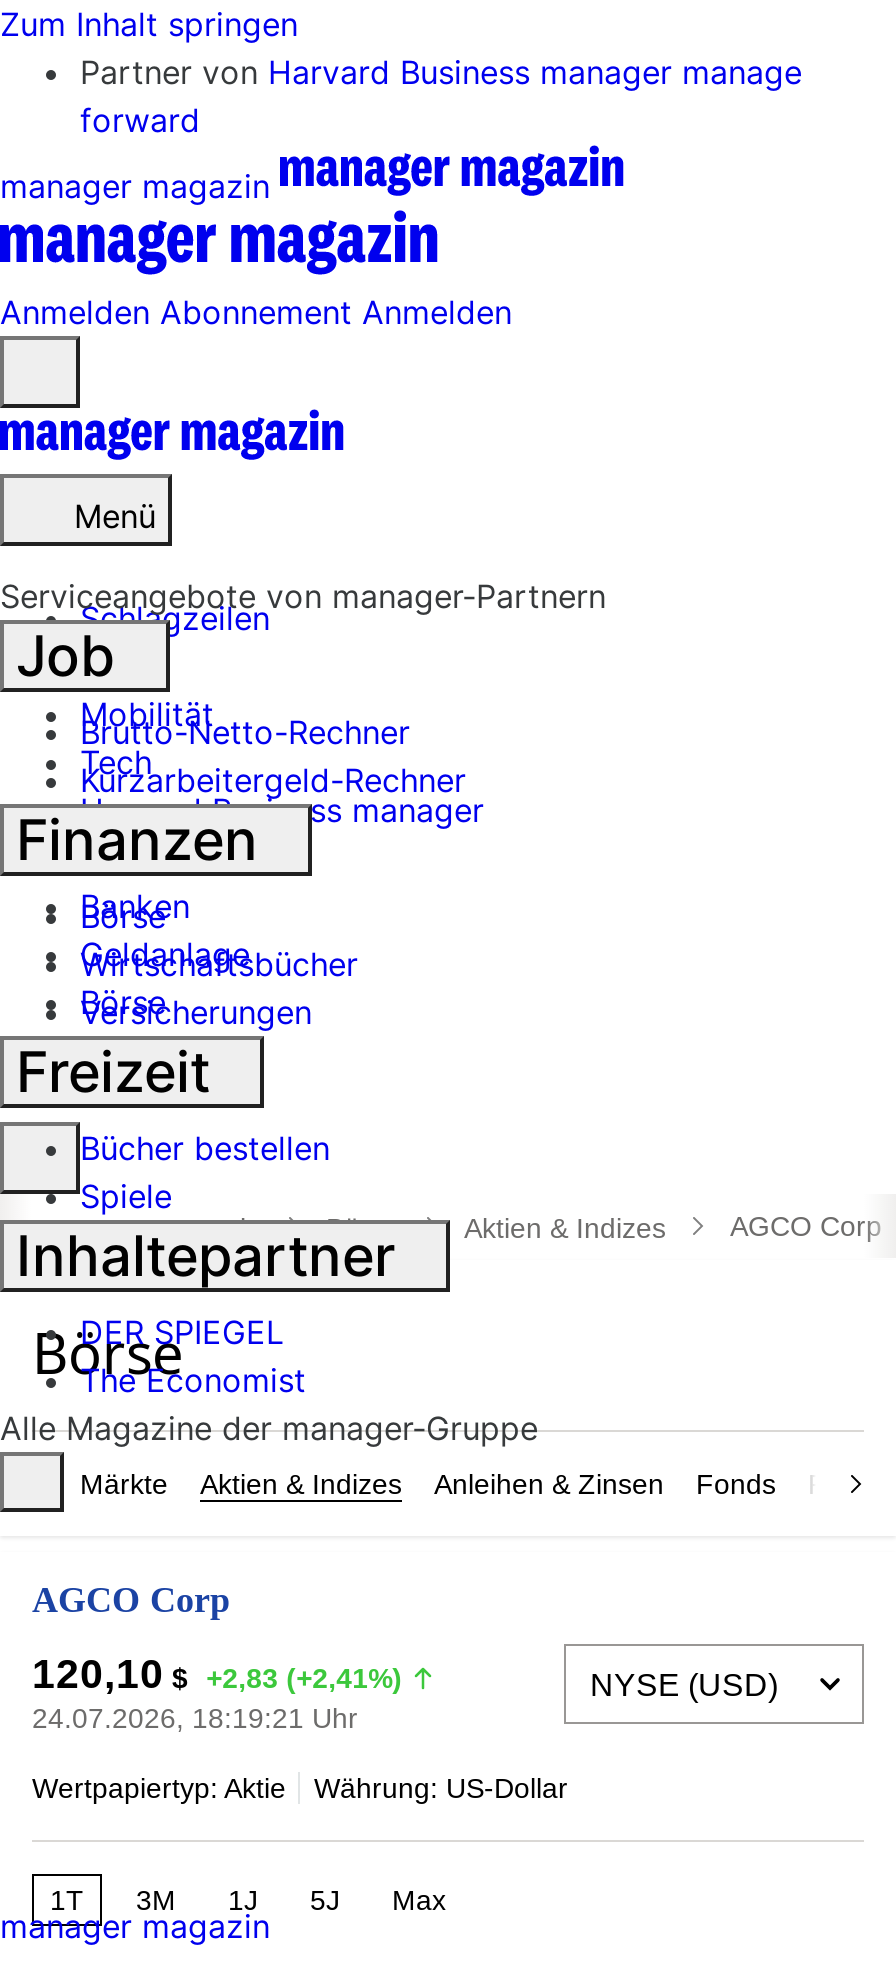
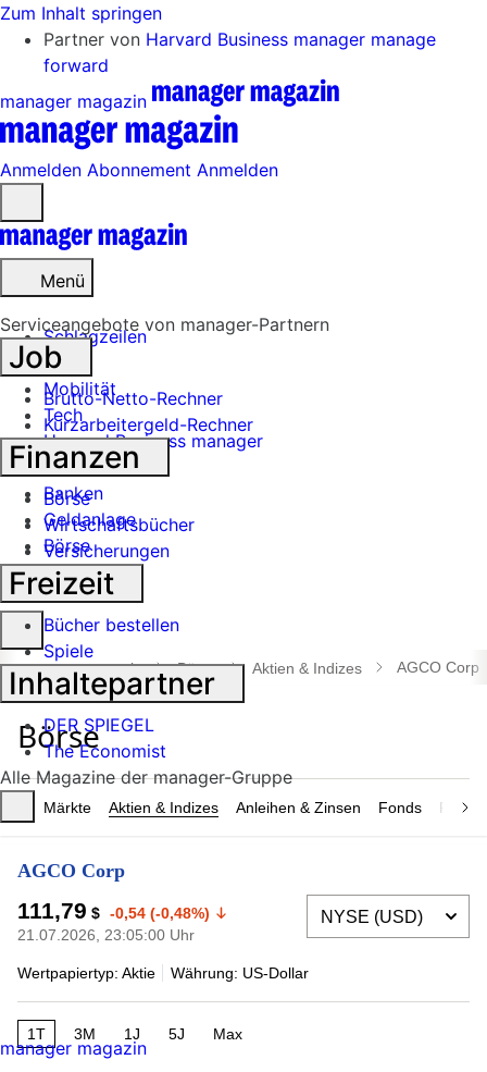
- 120,10 $ +2,83 (+2,41%)
+ 111,79 $ -0,54 (-0,48%)

- 24.07.2026, 18:19:21 Uhr
+ 21.07.2026, 23:05:00 Uhr
